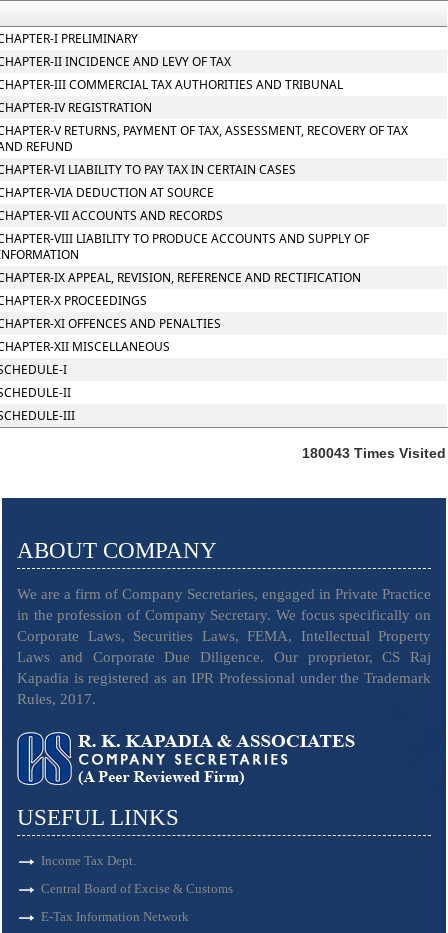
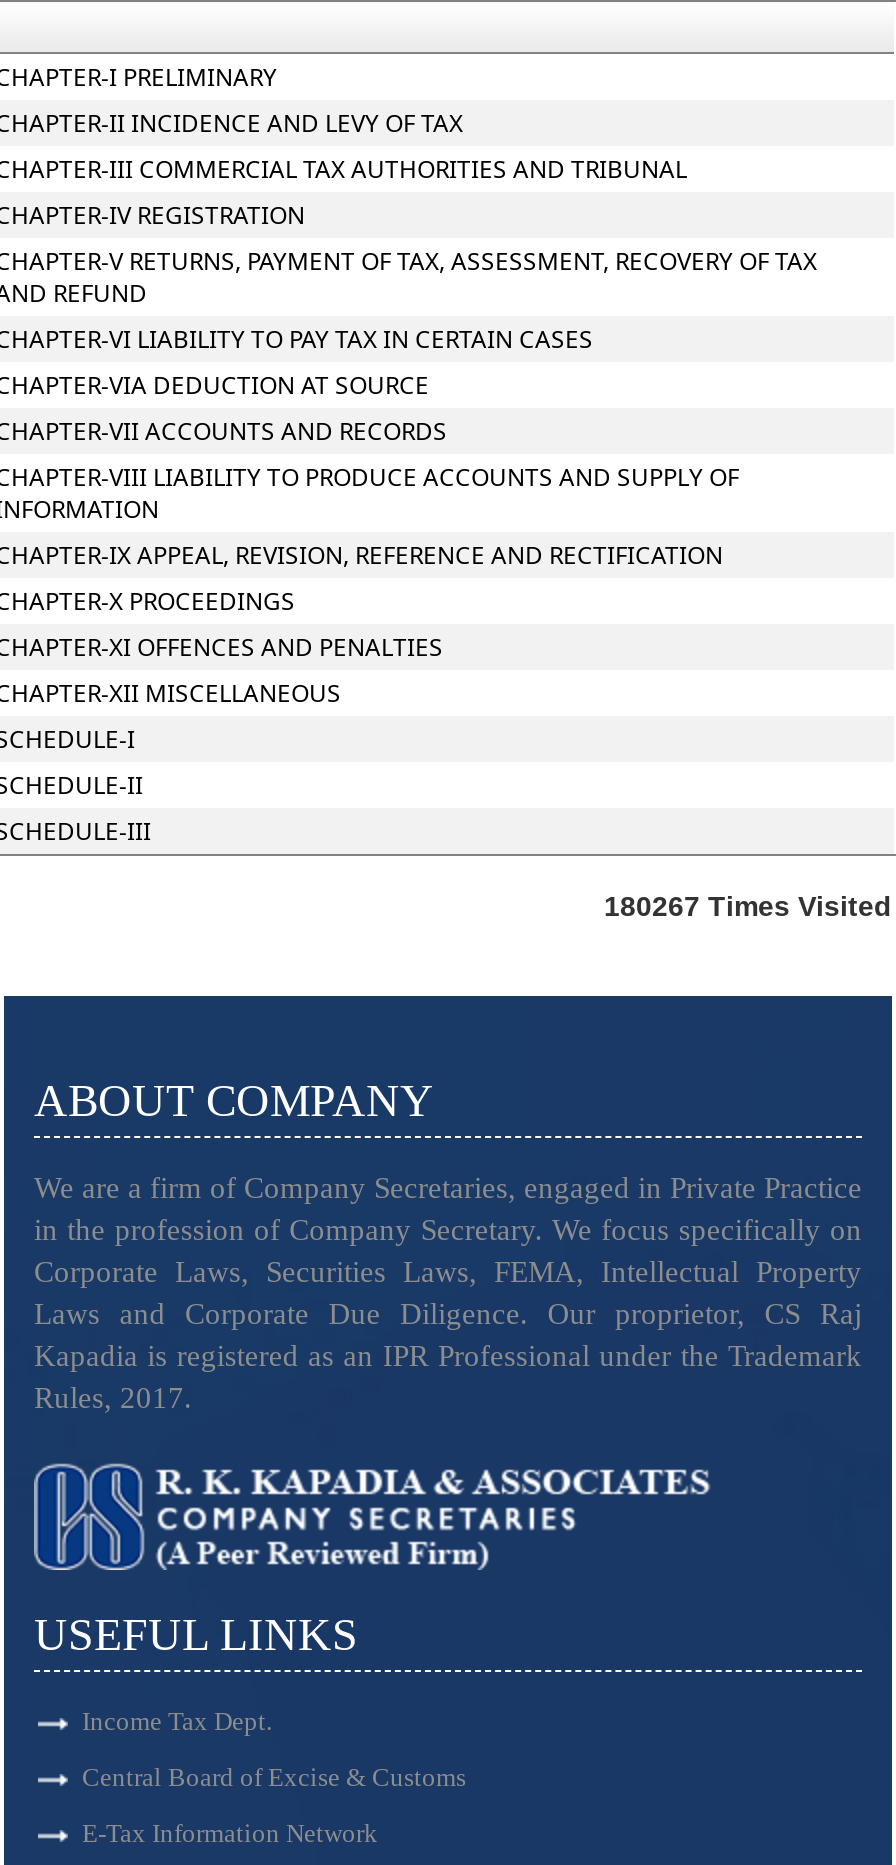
- 180043 Times Visited
+ 180267 Times Visited
